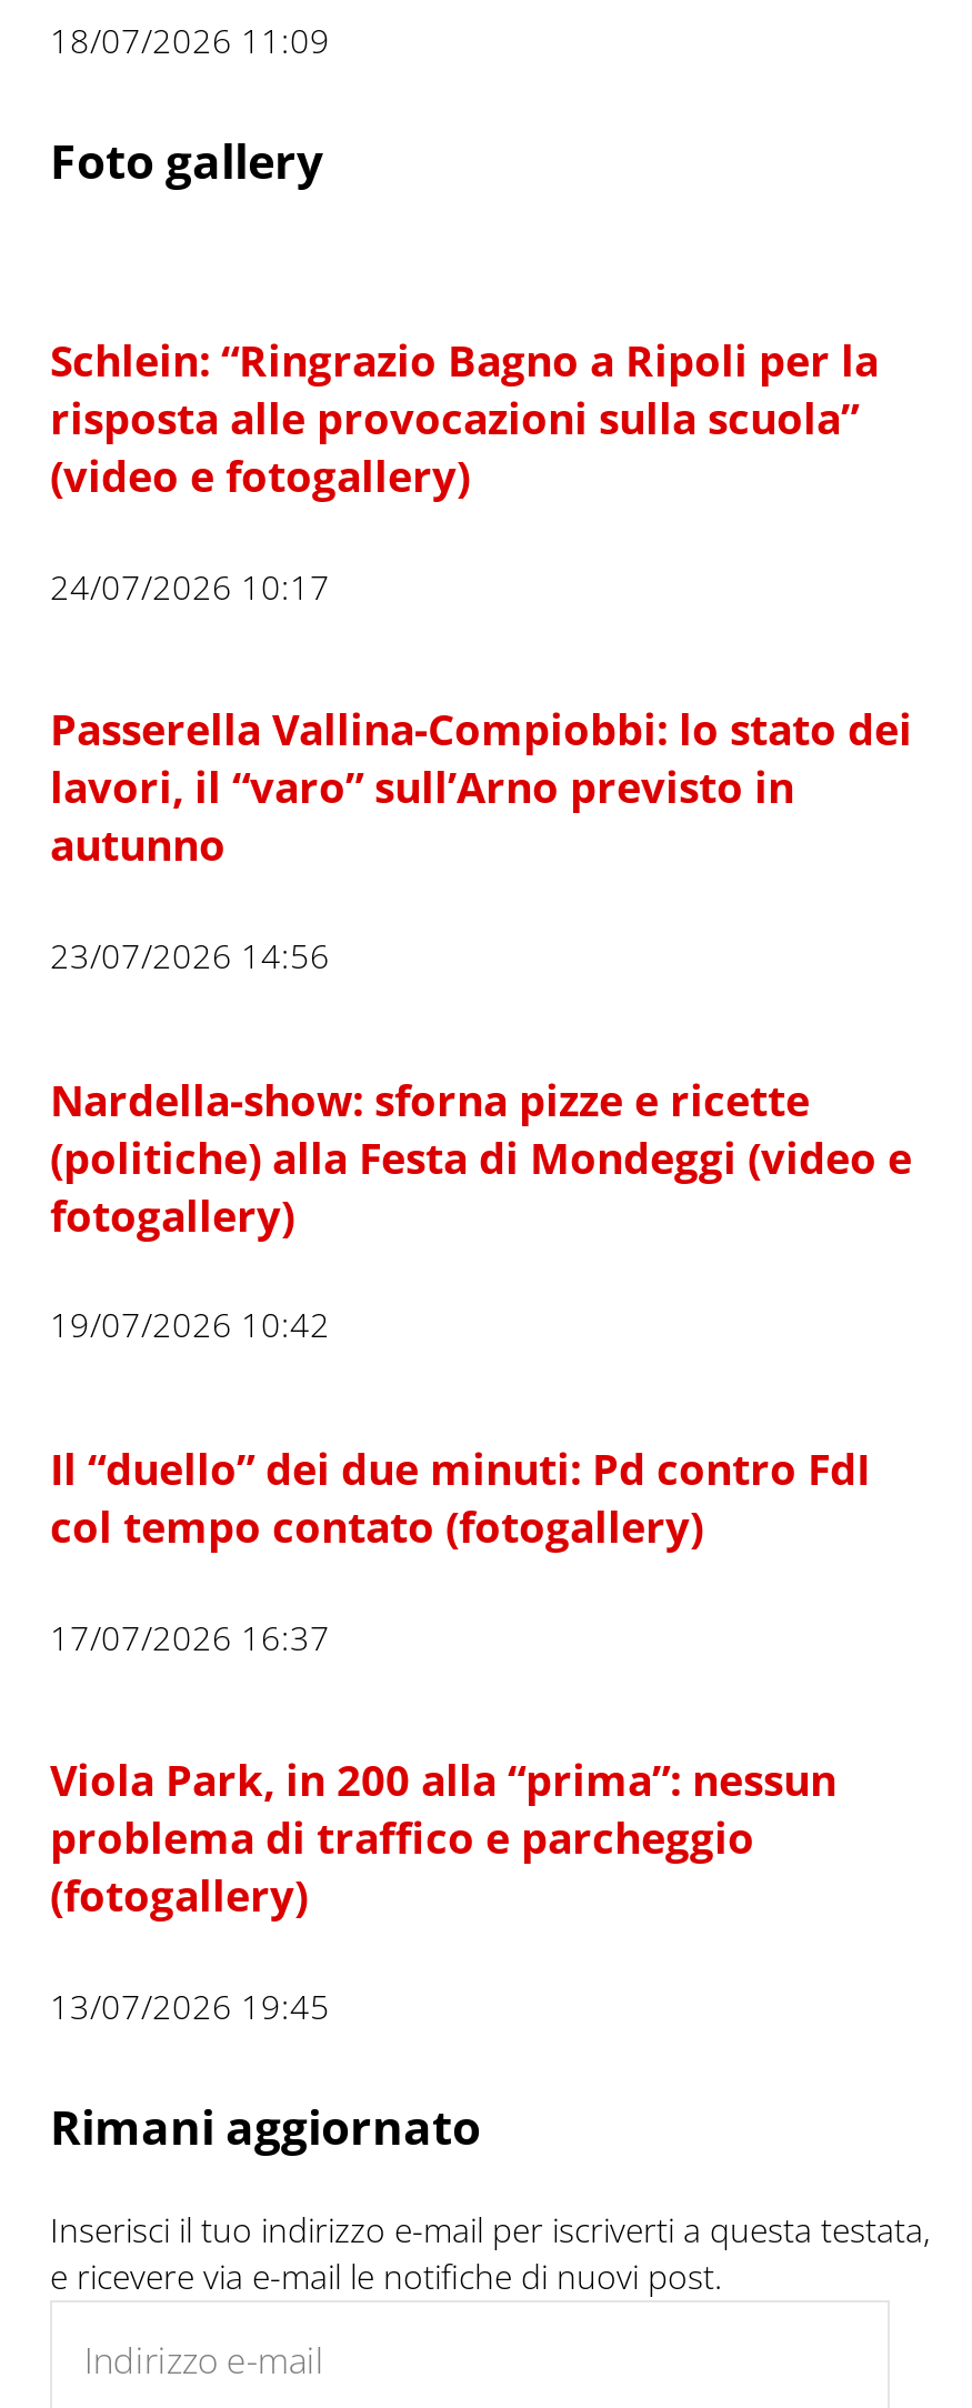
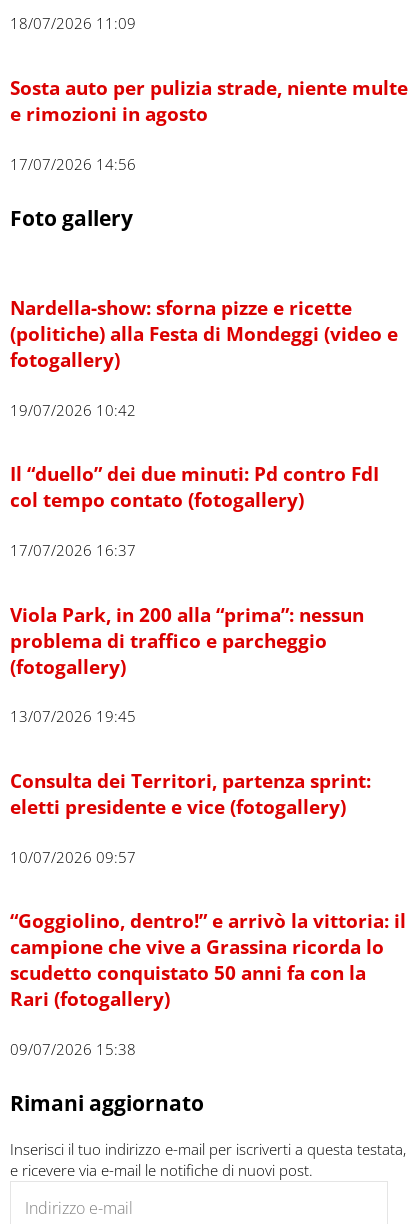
+ Sosta auto per pulizia strade, niente multe
+ e rimozioni in agosto
+ 17/07/2026 14:56

- Schlein: “Ringrazio Bagno a Ripoli per la
- risposta alle provocazioni sulla scuola”
- (video e fotogallery)
- 24/07/2026 10:17
- Passerella Vallina-Compiobbi: lo stato dei
- lavori, il “varo” sull’Arno previsto in
- autunno
- 23/07/2026 14:56

moved up: Nardella-show: sforna pizze e ricette | (politiche) alla Festa di Mondeggi (video e | fotogallery) | ... | (fotogallery) | 13/07/2026 19:45

+ Consulta dei Territori, partenza sprint:
+ eletti presidente e vice (fotogallery)
+ 10/07/2026 09:57
+ “Goggiolino, dentro!” e arrivò la vittoria: il
+ campione che vive a Grassina ricorda lo
+ scudetto conquistato 50 anni fa con la
+ Rari (fotogallery)
+ 09/07/2026 15:38
